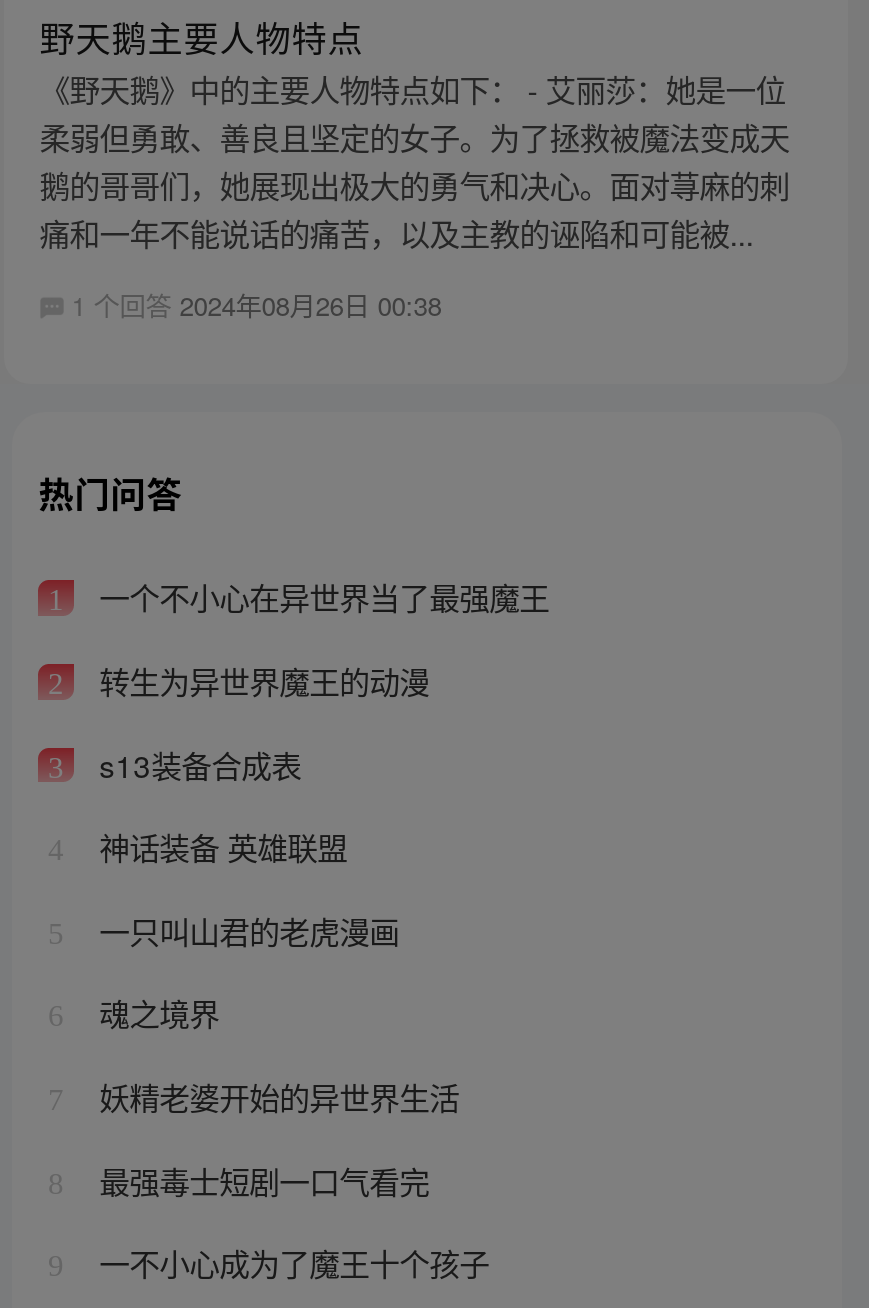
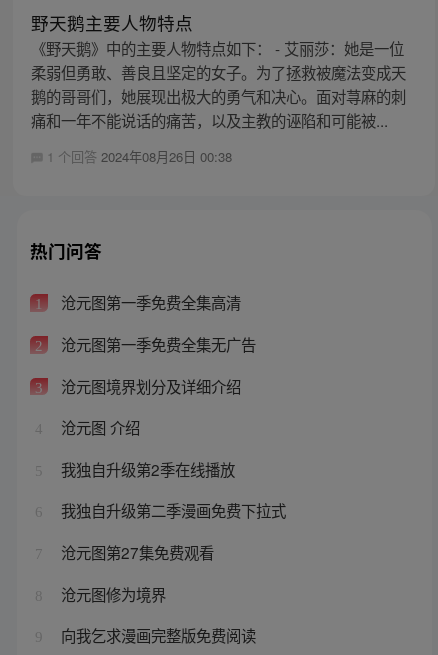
- 一个不小心在异世界当了最强魔王
+ 沧元图第一季免费全集高清

- 转生为异世界魔王的动漫
+ 沧元图第一季免费全集无广告

- s13装备合成表
+ 沧元图境界划分及详细介绍

- 神话装备 英雄联盟
+ 沧元图 介绍

- 一只叫山君的老虎漫画
+ 我独自升级第2季在线播放

- 魂之境界
+ 我独自升级第二季漫画免费下拉式

- 妖精老婆开始的异世界生活
+ 沧元图第27集免费观看

- 最强毒士短剧一口气看完
+ 沧元图修为境界

- 一不小心成为了魔王十个孩子
+ 向我乞求漫画完整版免费阅读
